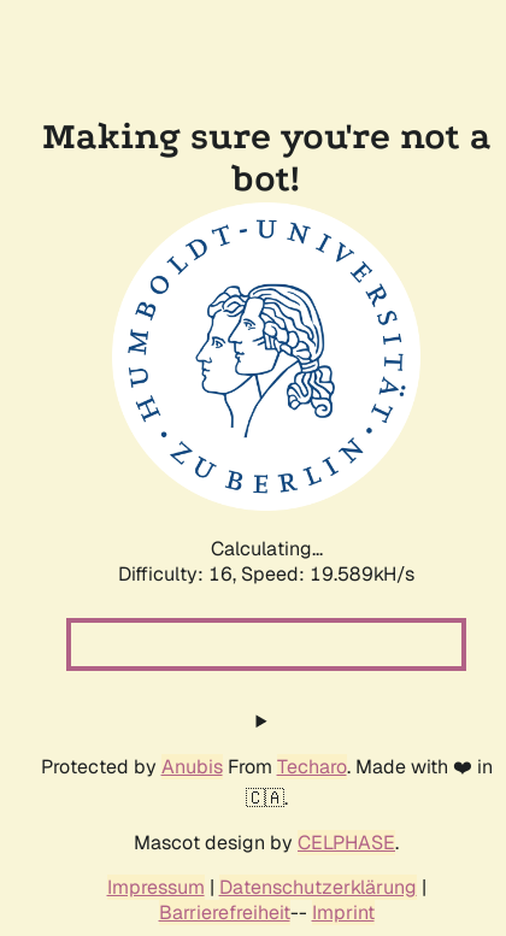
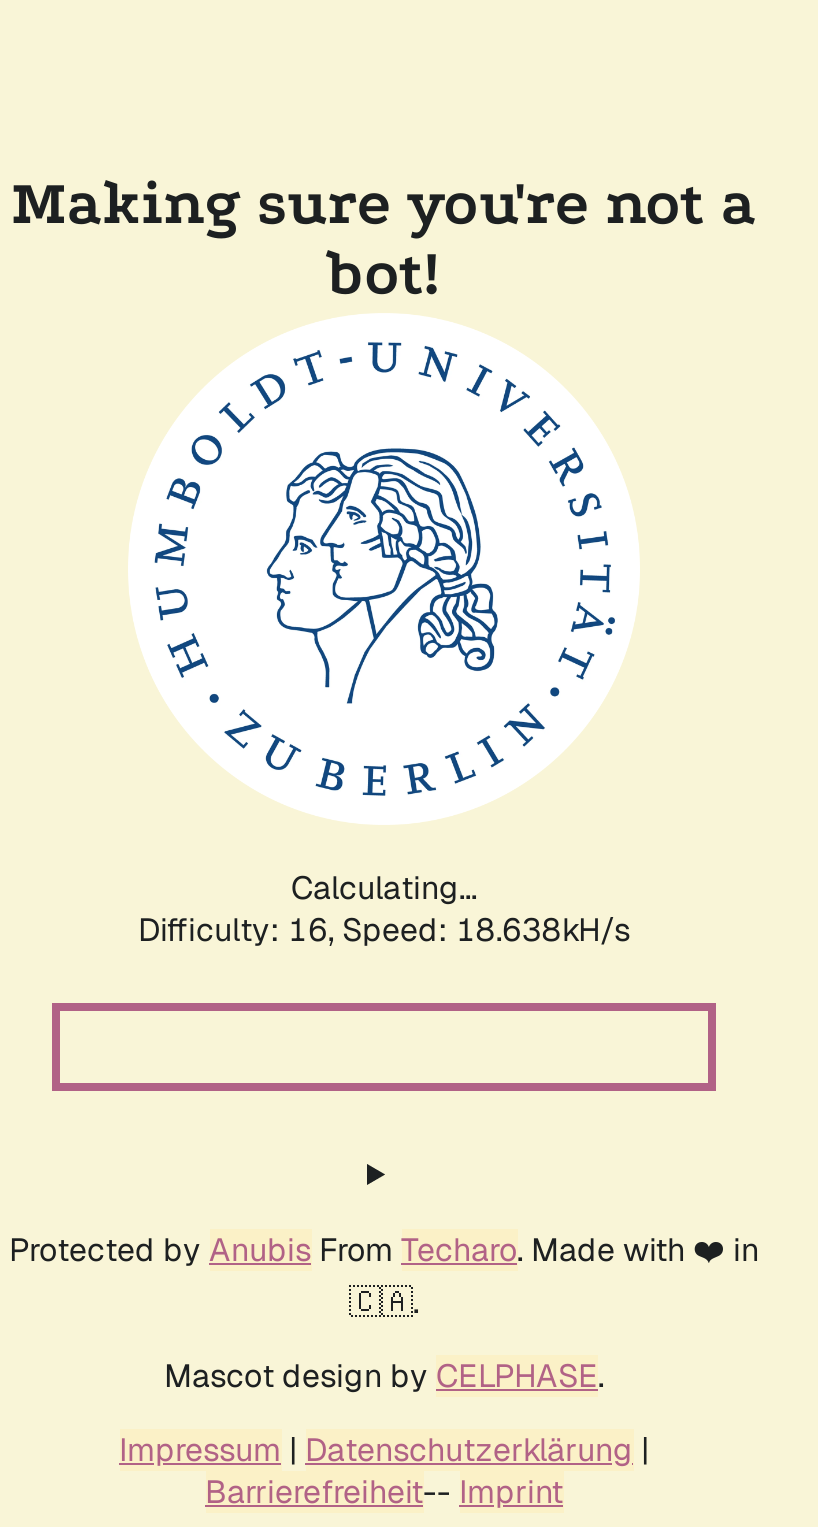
- Difficulty: 16, Speed: 19.589kH/s
+ Difficulty: 16, Speed: 18.638kH/s
